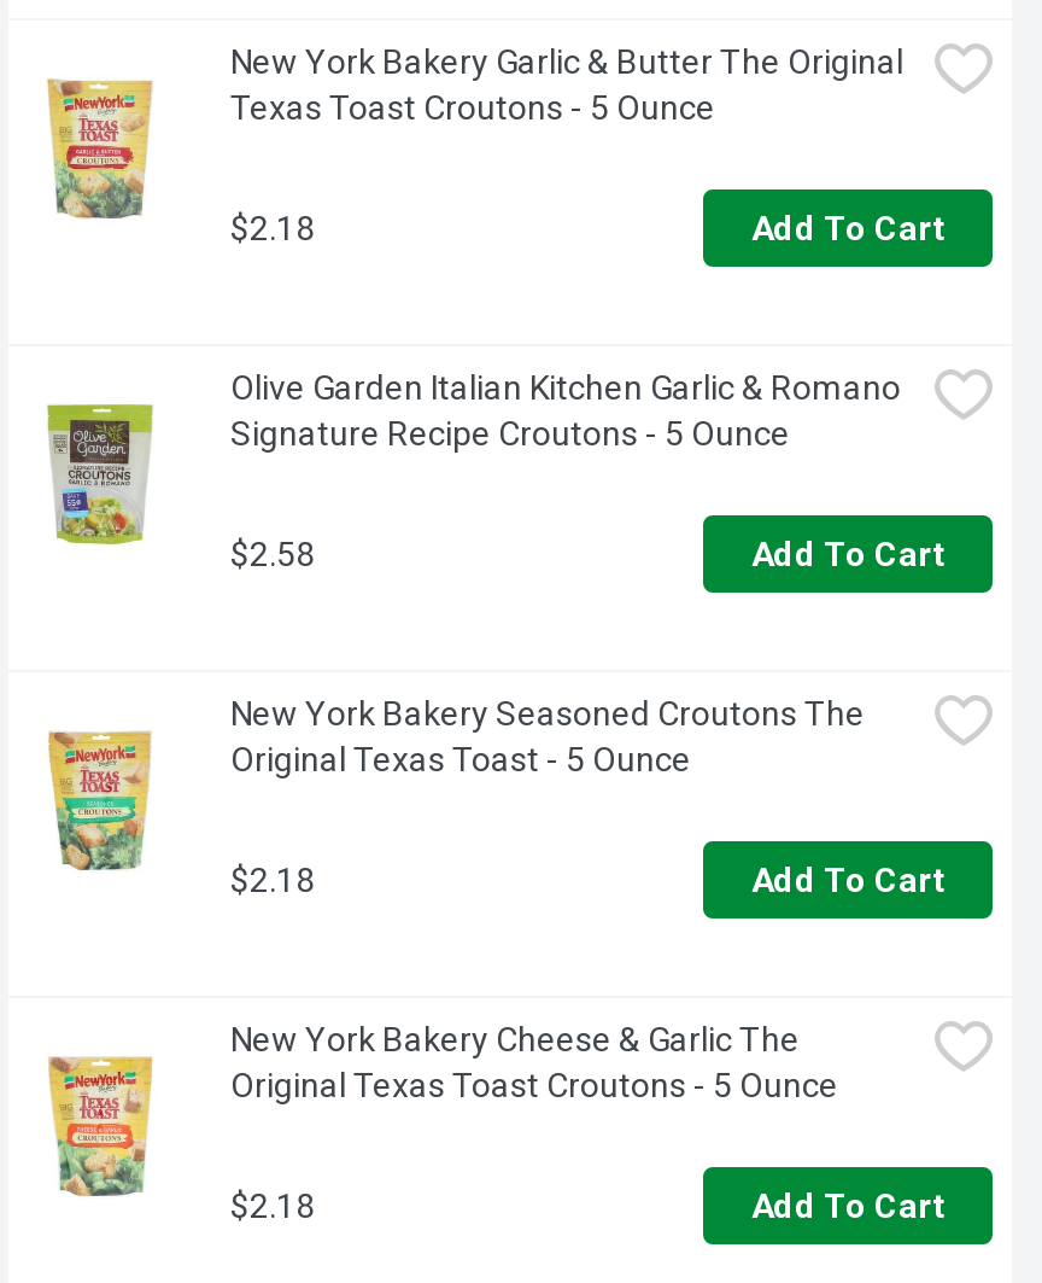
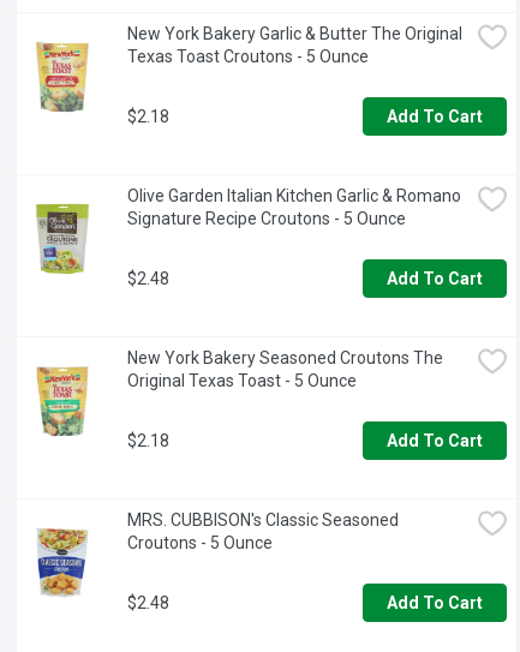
- $2.58
+ $2.48

- [image]
- New York Bakery Cheese & Garlic The
- Original Texas Toast Croutons - 5 Ounce
+ [image]
+ MRS. CUBBISON's Classic Seasoned
+ Croutons - 5 Ounce

- $2.18
+ $2.48
